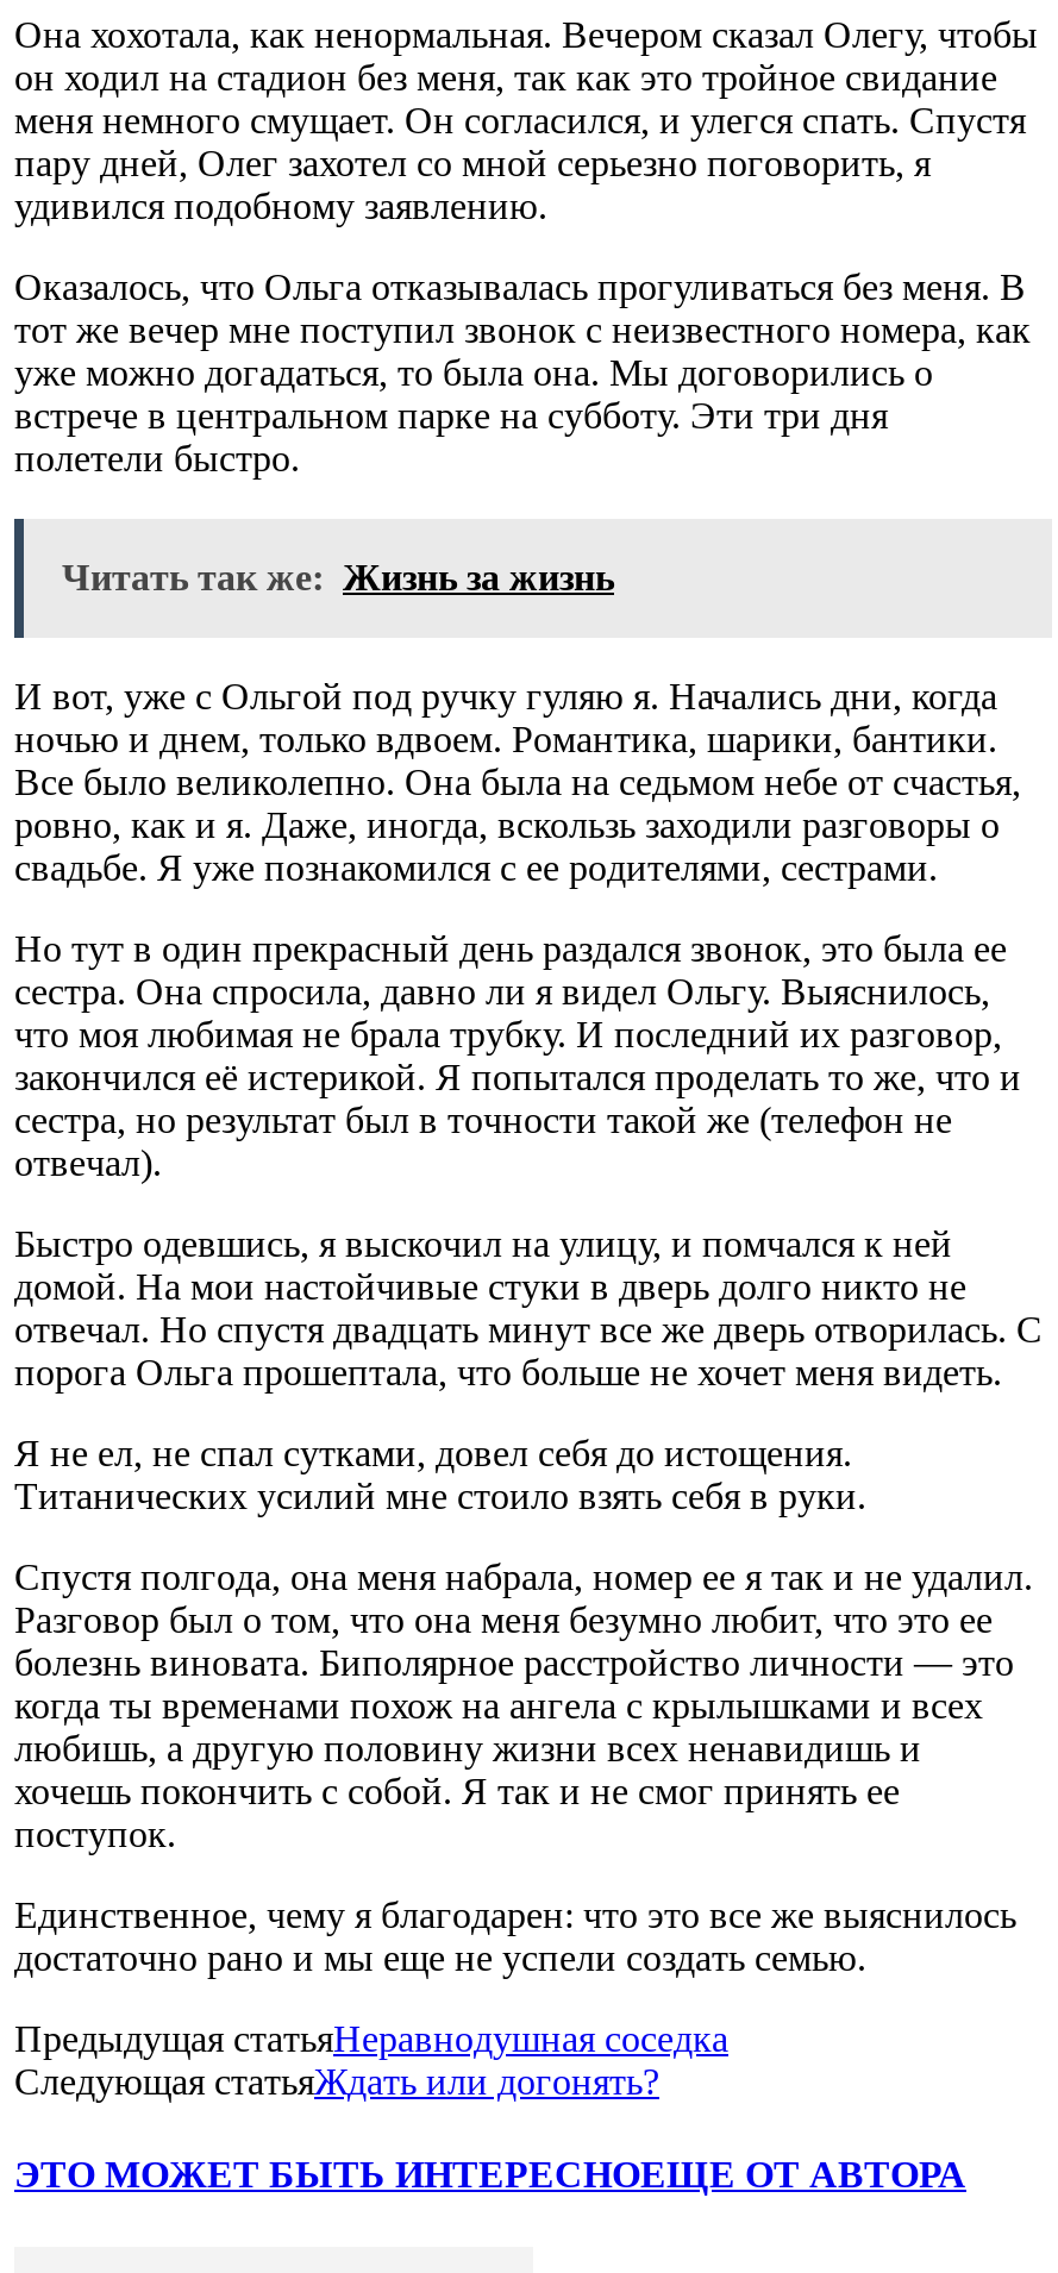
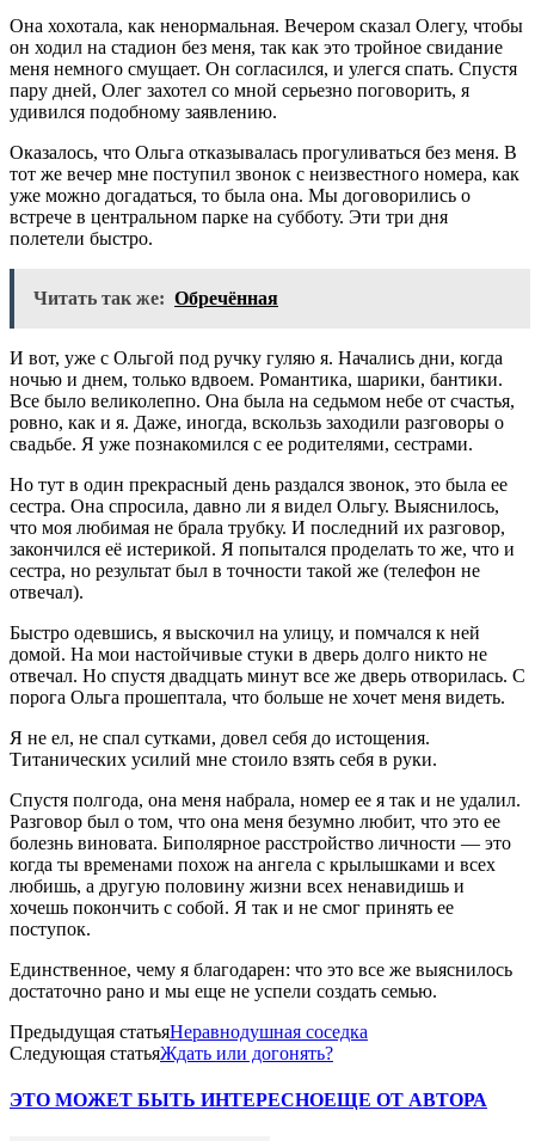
- Читать так же: Жизнь за жизнь
+ Читать так же: Обречённая
